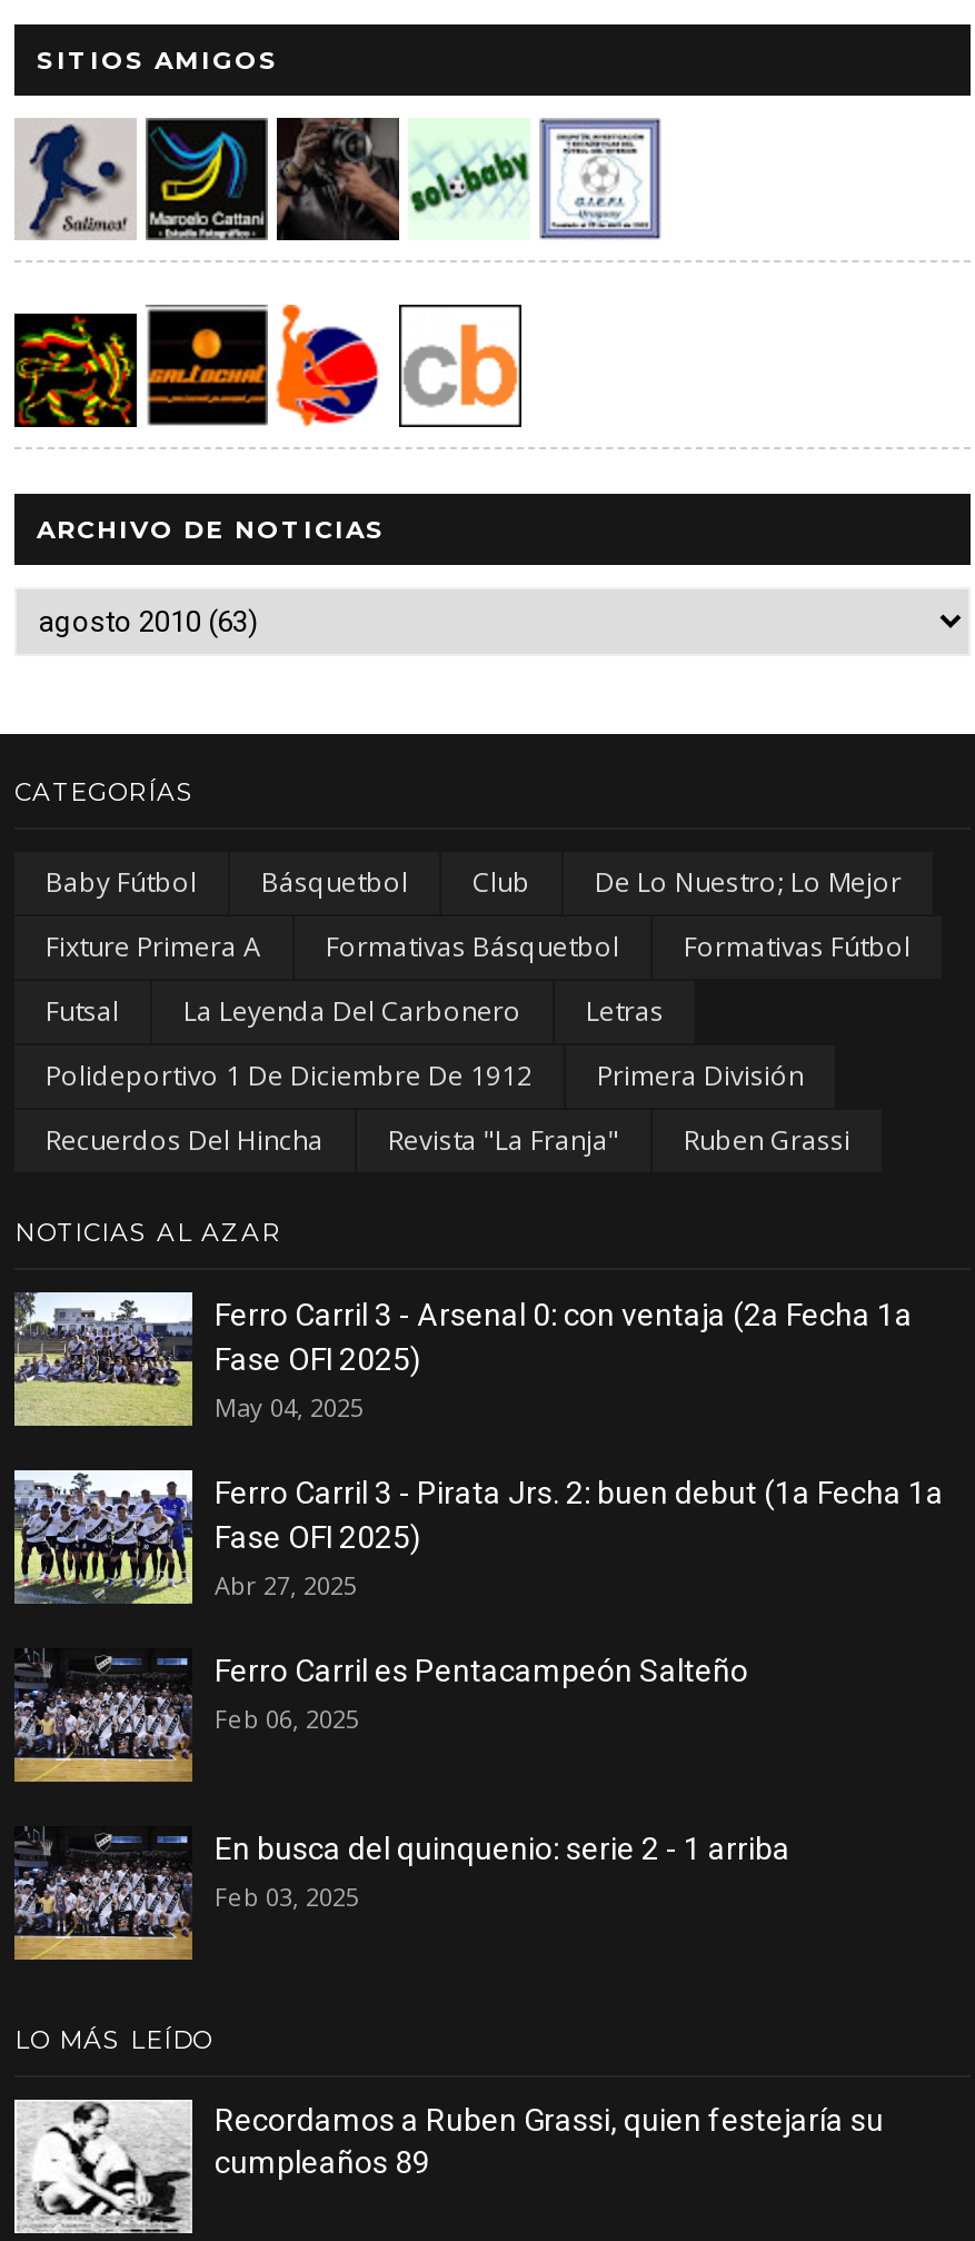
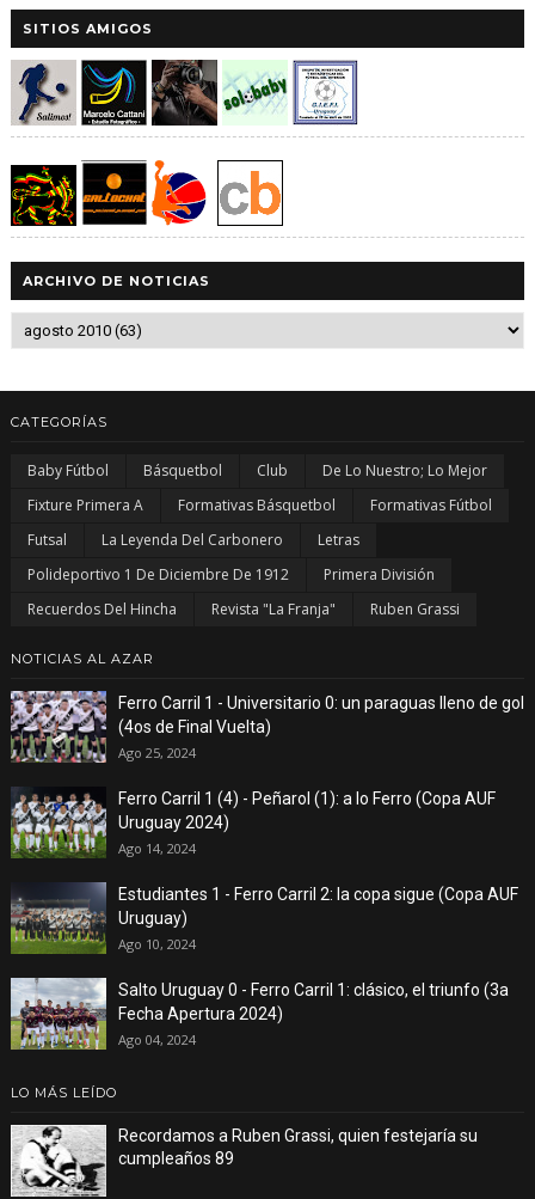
- [image]
- Ferro Carril 3 - Arsenal 0: con ventaja (2a Fecha 1a
- Fase OFI 2025)
- May 04, 2025
+ [image]
+ Ferro Carril 1 - Universitario 0: un paraguas lleno de gol
+ (4os de Final Vuelta)
+ Ago 25, 2024

- [image]
- Ferro Carril 3 - Pirata Jrs. 2: buen debut (1a Fecha 1a
- Fase OFI 2025)
- Abr 27, 2025
+ [image]
+ Ferro Carril 1 (4) - Peñarol (1): a lo Ferro (Copa AUF
+ Uruguay 2024)
+ Ago 14, 2024

- [image]
- Ferro Carril es Pentacampeón Salteño
- Feb 06, 2025
+ [image]
+ Estudiantes 1 - Ferro Carril 2: la copa sigue (Copa AUF
+ Uruguay)
+ Ago 10, 2024

- [image]
- En busca del quinquenio: serie 2 - 1 arriba
- Feb 03, 2025
+ [image]
+ Salto Uruguay 0 - Ferro Carril 1: clásico, el triunfo (3a
+ Fecha Apertura 2024)
+ Ago 04, 2024
